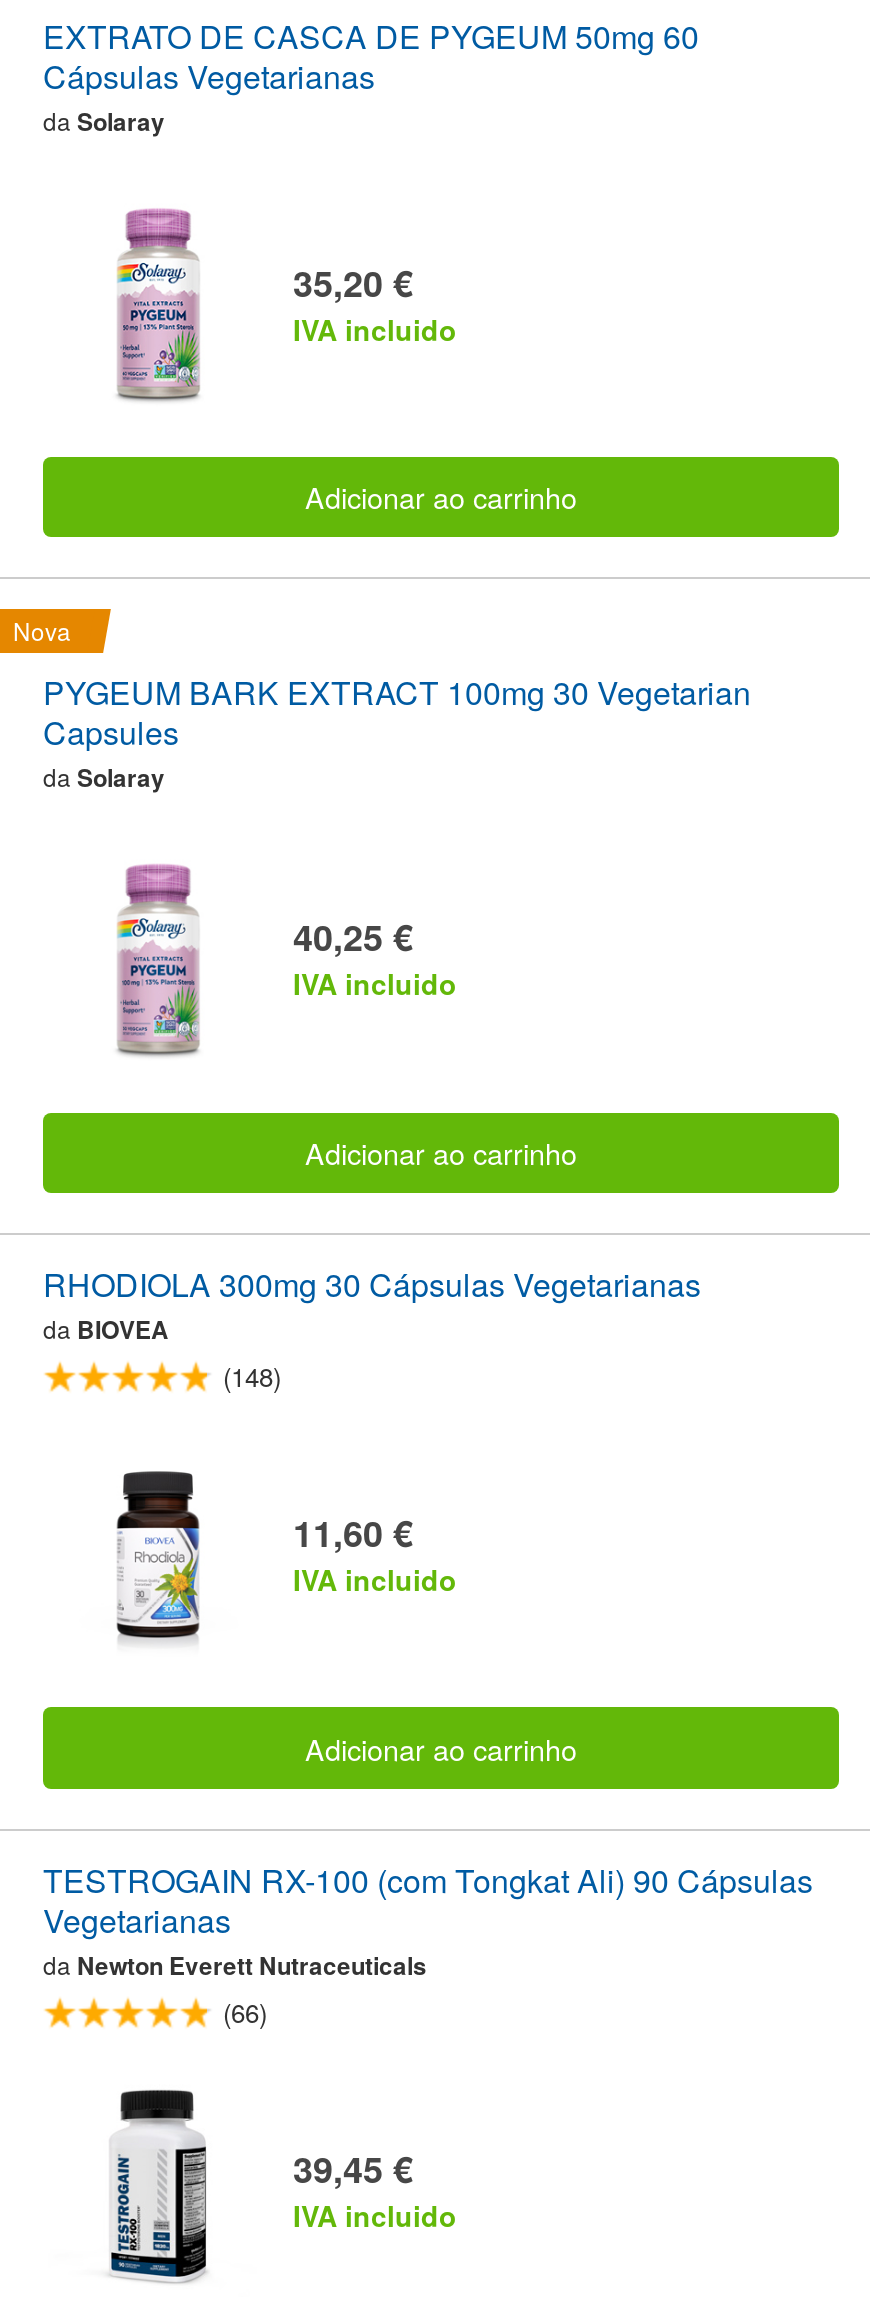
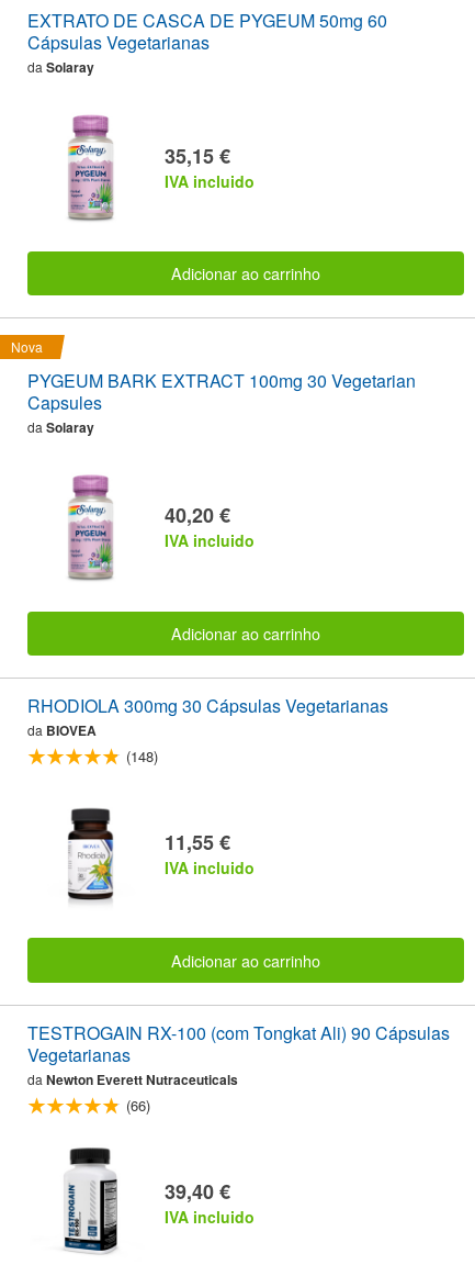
- 35,20 €
+ 35,15 €

- 40,25 €
+ 40,20 €

- 11,60 €
+ 11,55 €

- 39,45 €
+ 39,40 €
